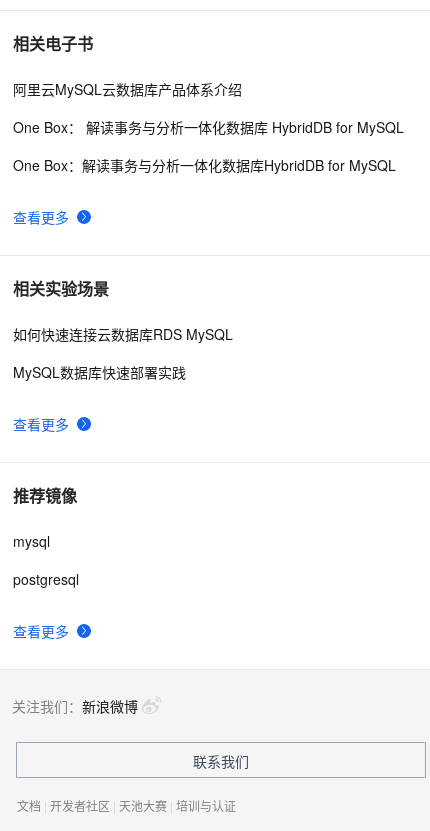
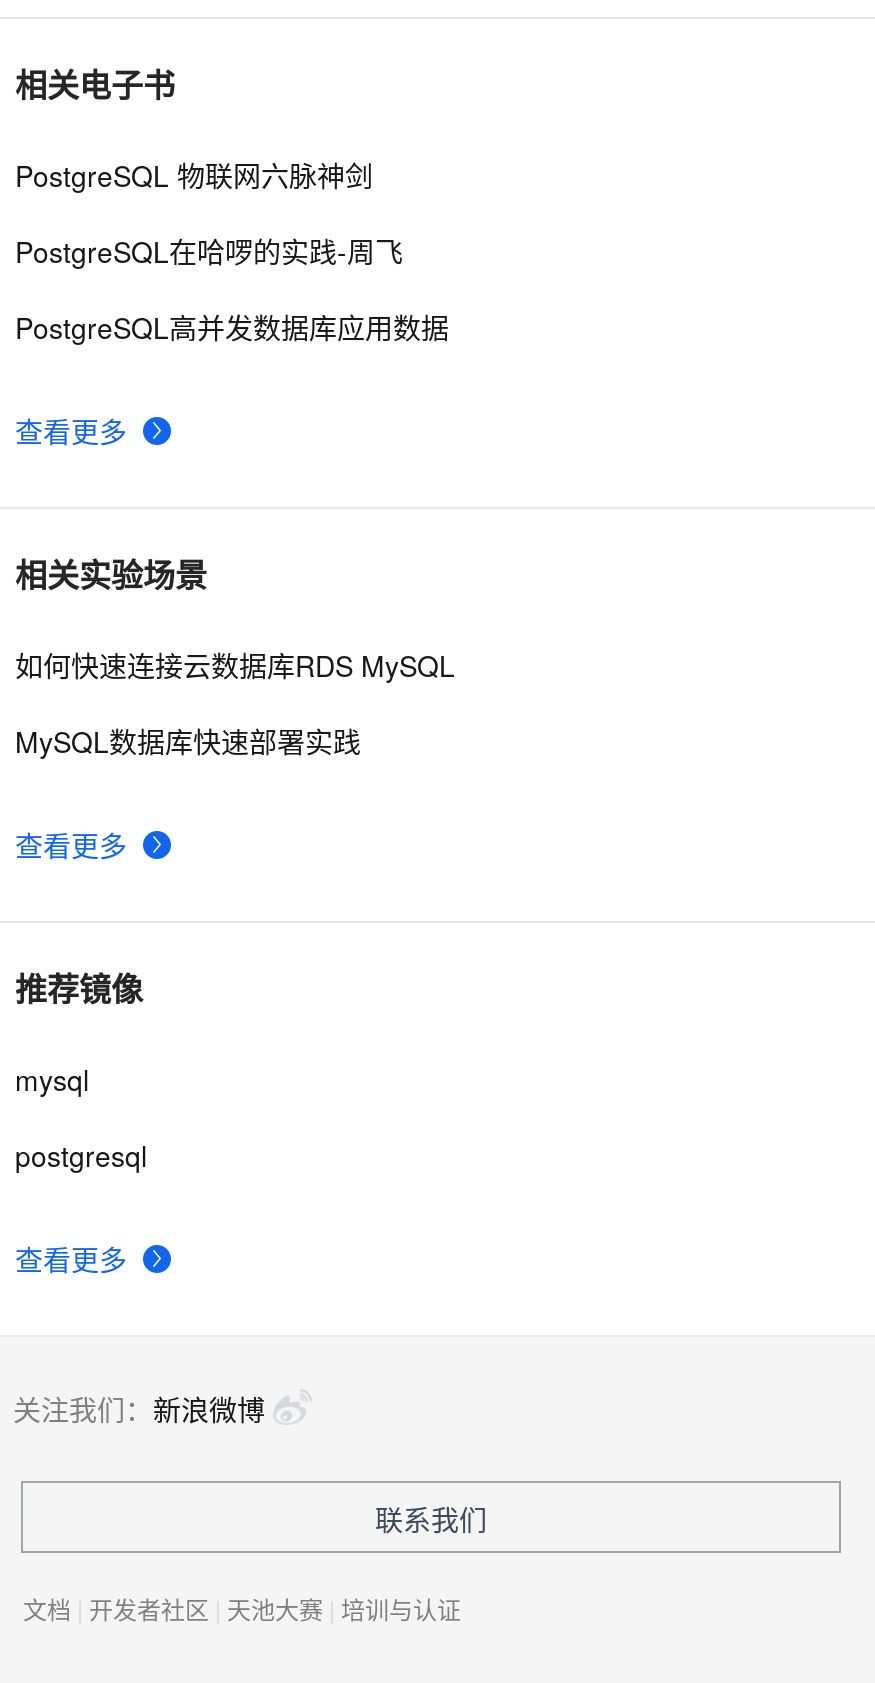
- 阿里云MySQL云数据库产品体系介绍
+ PostgreSQL 物联网六脉神剑

- One Box： 解读事务与分析一体化数据库 HybridDB for MySQL
+ PostgreSQL在哈啰的实践-周飞

- One Box：解读事务与分析一体化数据库HybridDB for MySQL
+ PostgreSQL高并发数据库应用数据
